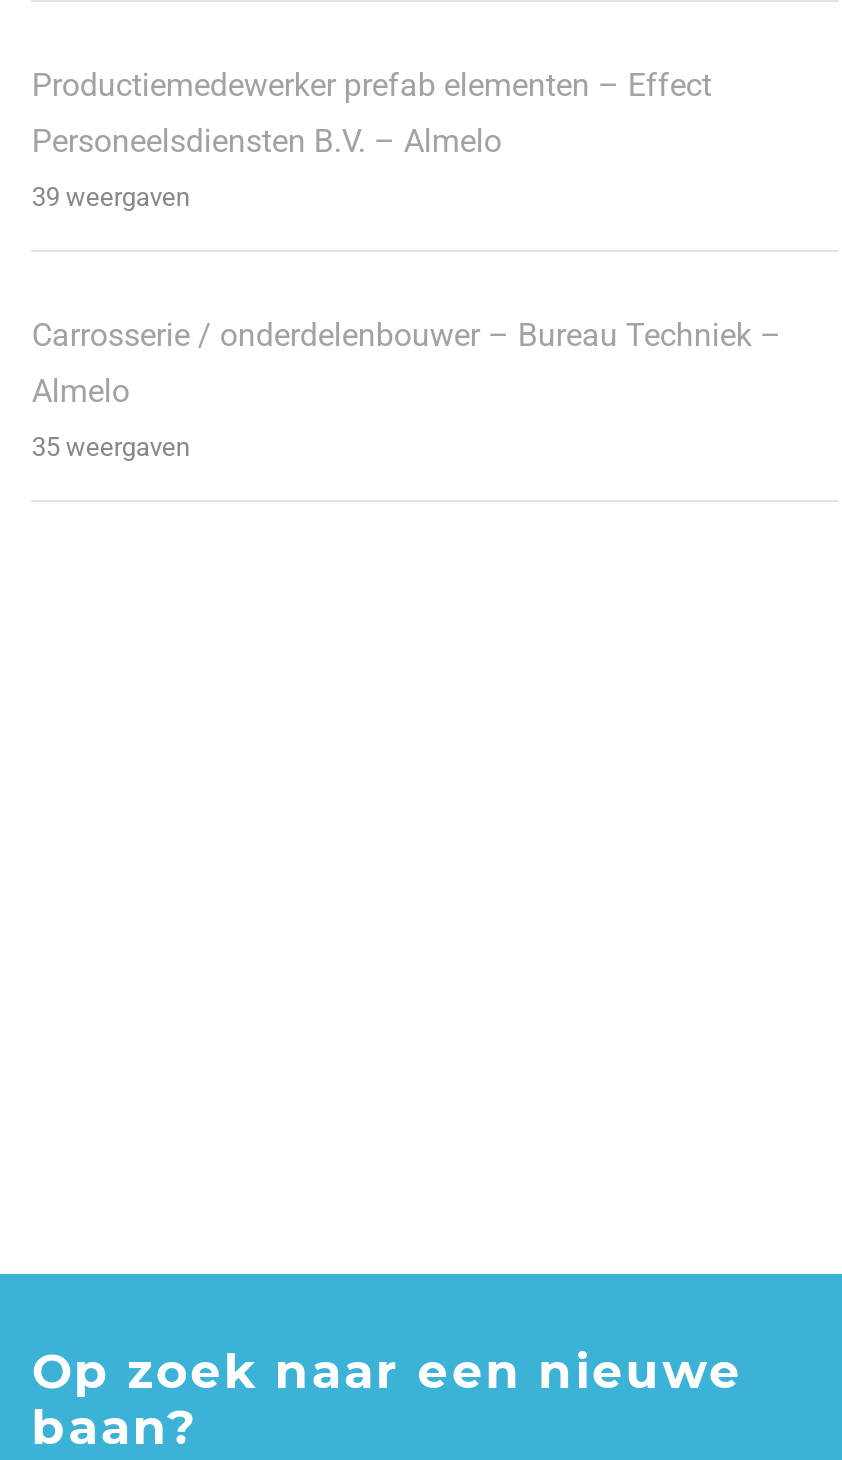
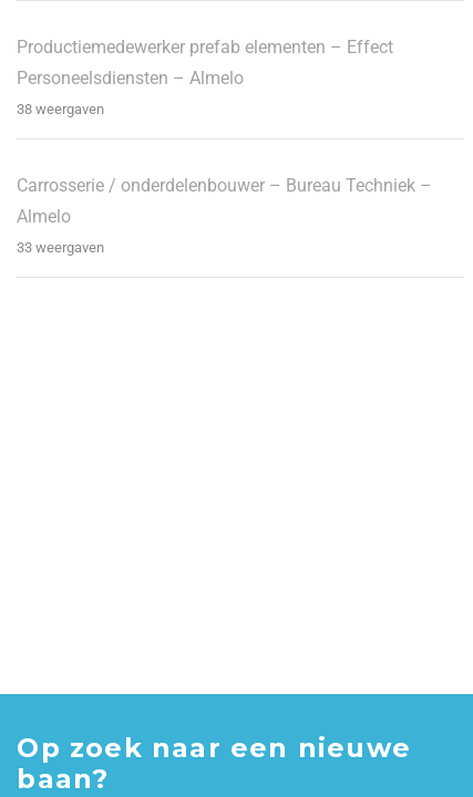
- Personeelsdiensten B.V. – Almelo
+ Personeelsdiensten – Almelo

- 39 weergaven
+ 38 weergaven

- 35 weergaven
+ 33 weergaven
